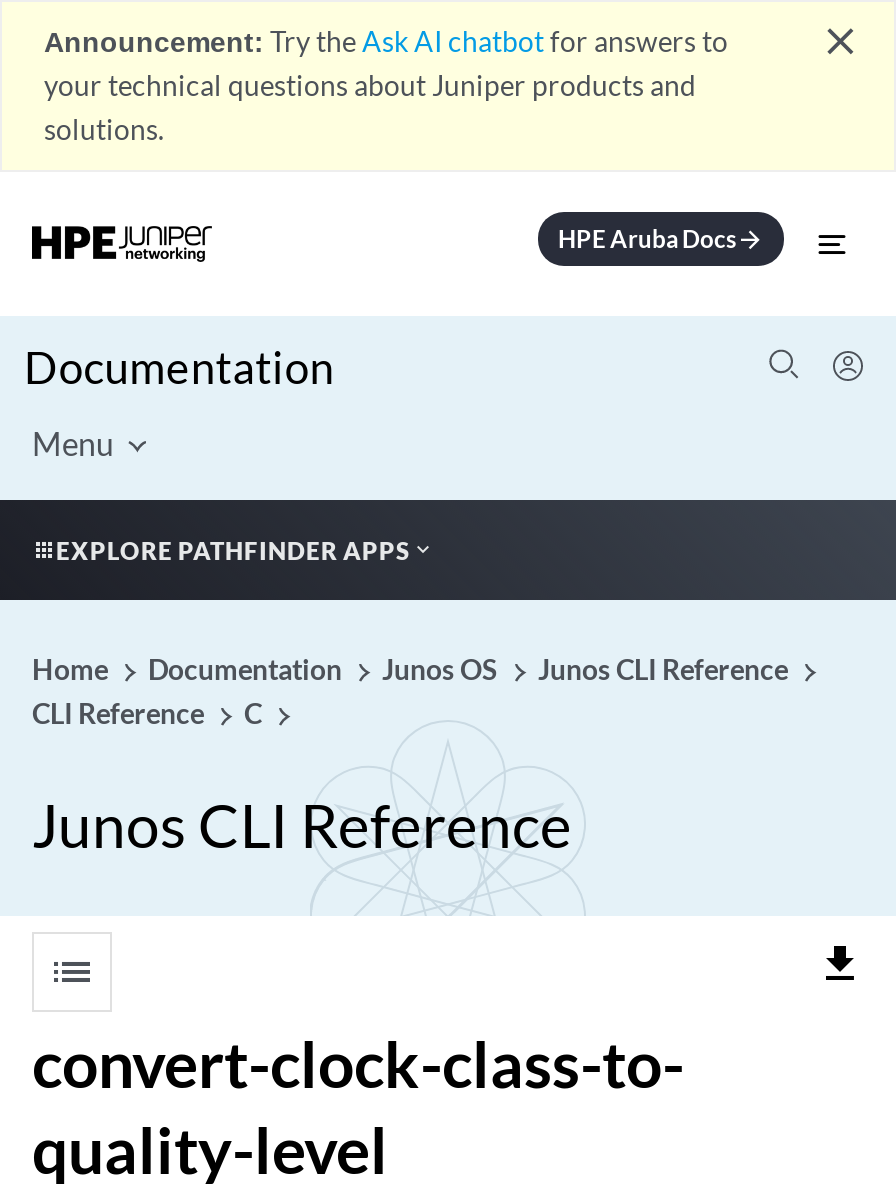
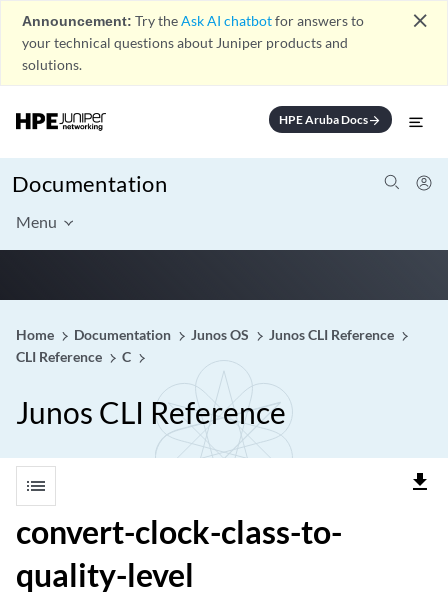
- EXPLORE PATHFINDER APPS
